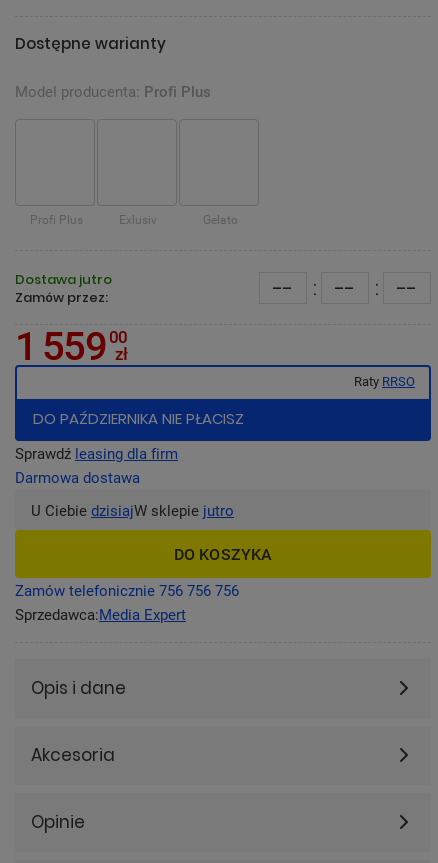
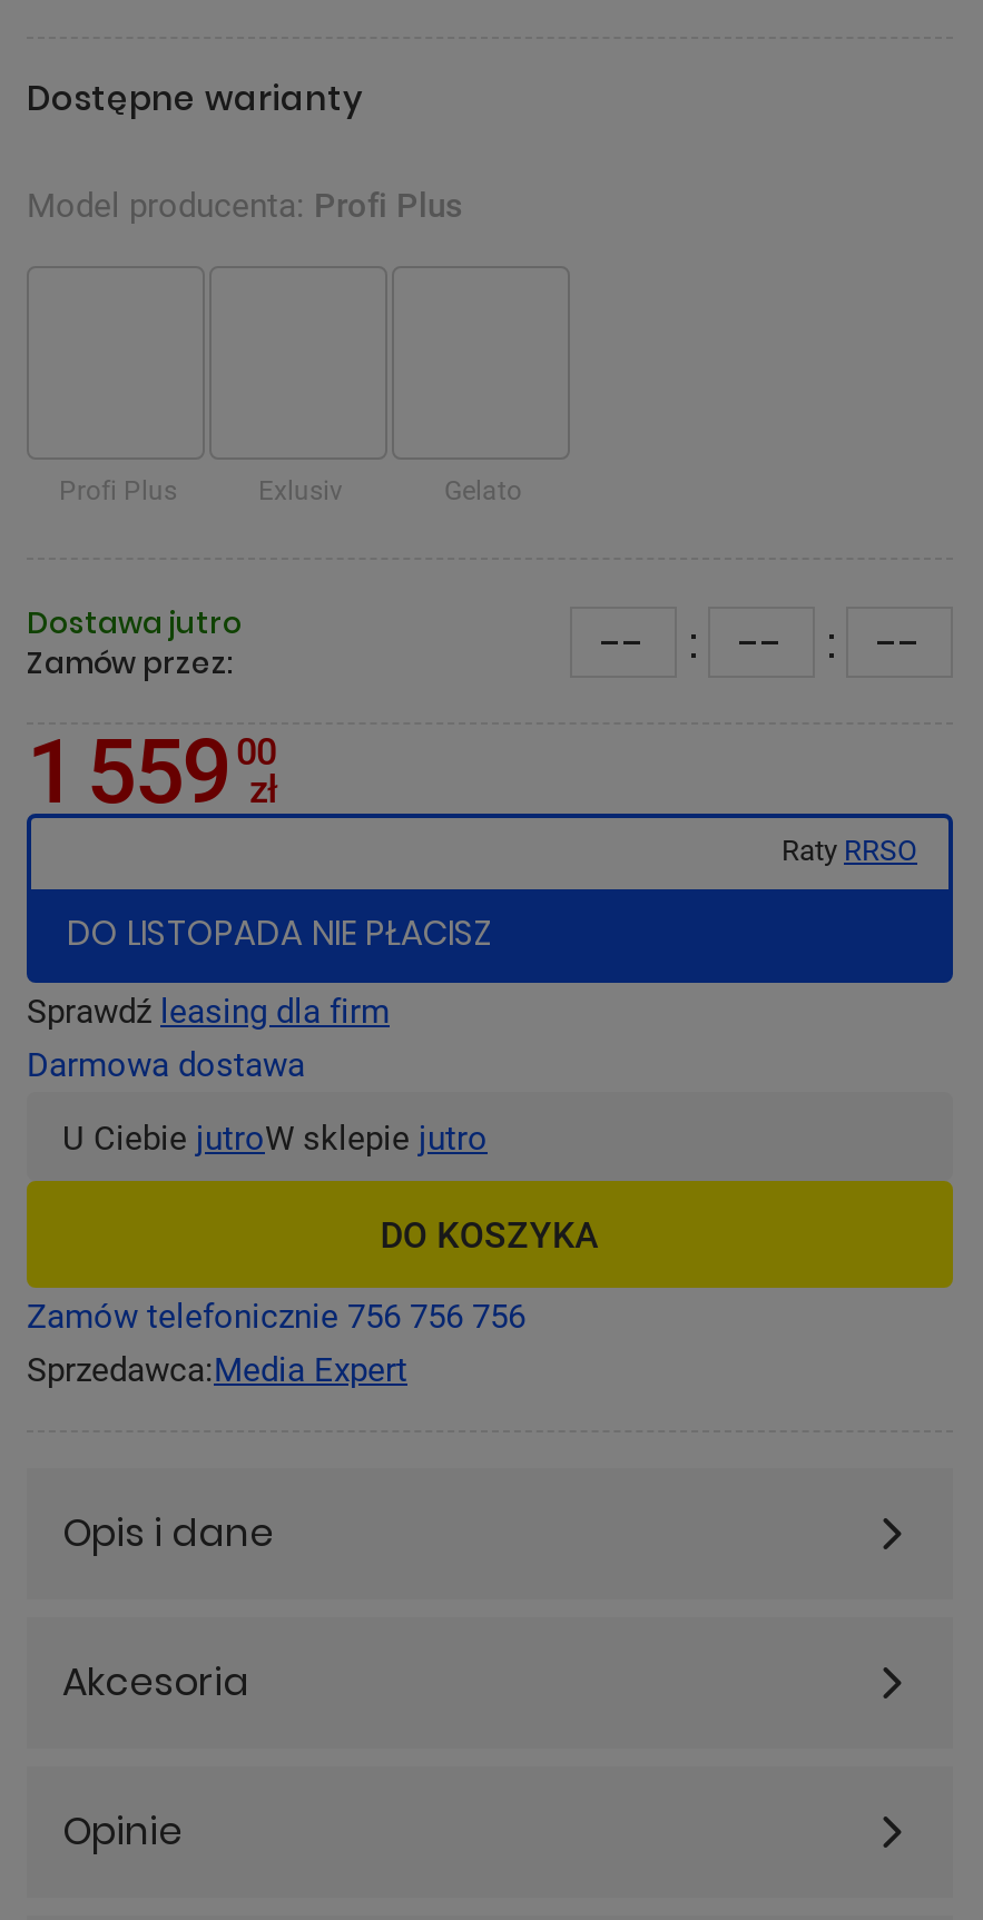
- DO PAŹDZIERNIKA NIE PŁACISZ
+ DO LISTOPADA NIE PŁACISZ

- U Ciebie dzisiajW sklepie jutro
+ U Ciebie jutroW sklepie jutro
